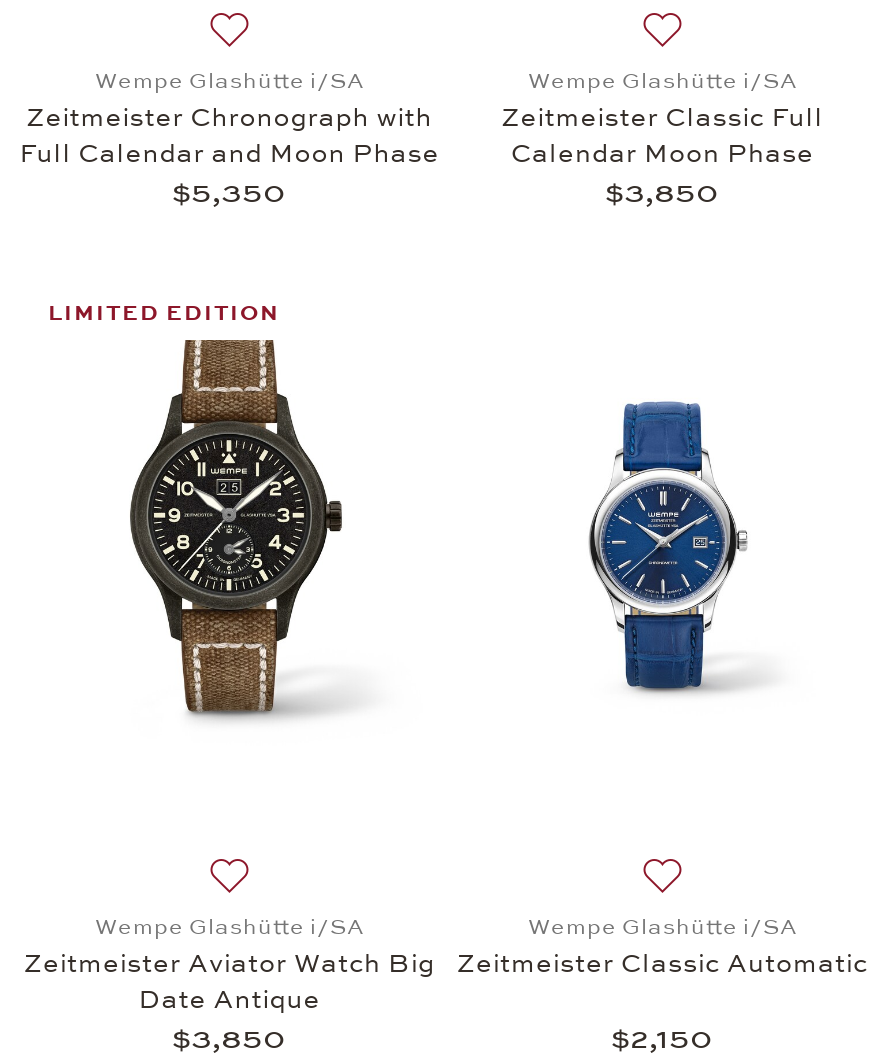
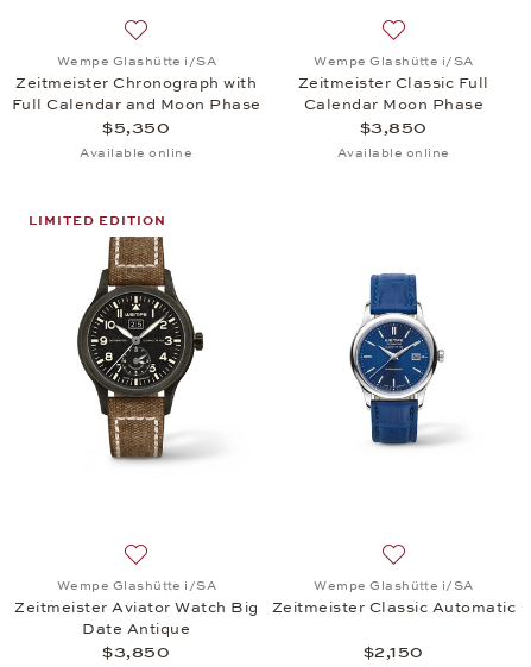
+ Available online

+ Available online
